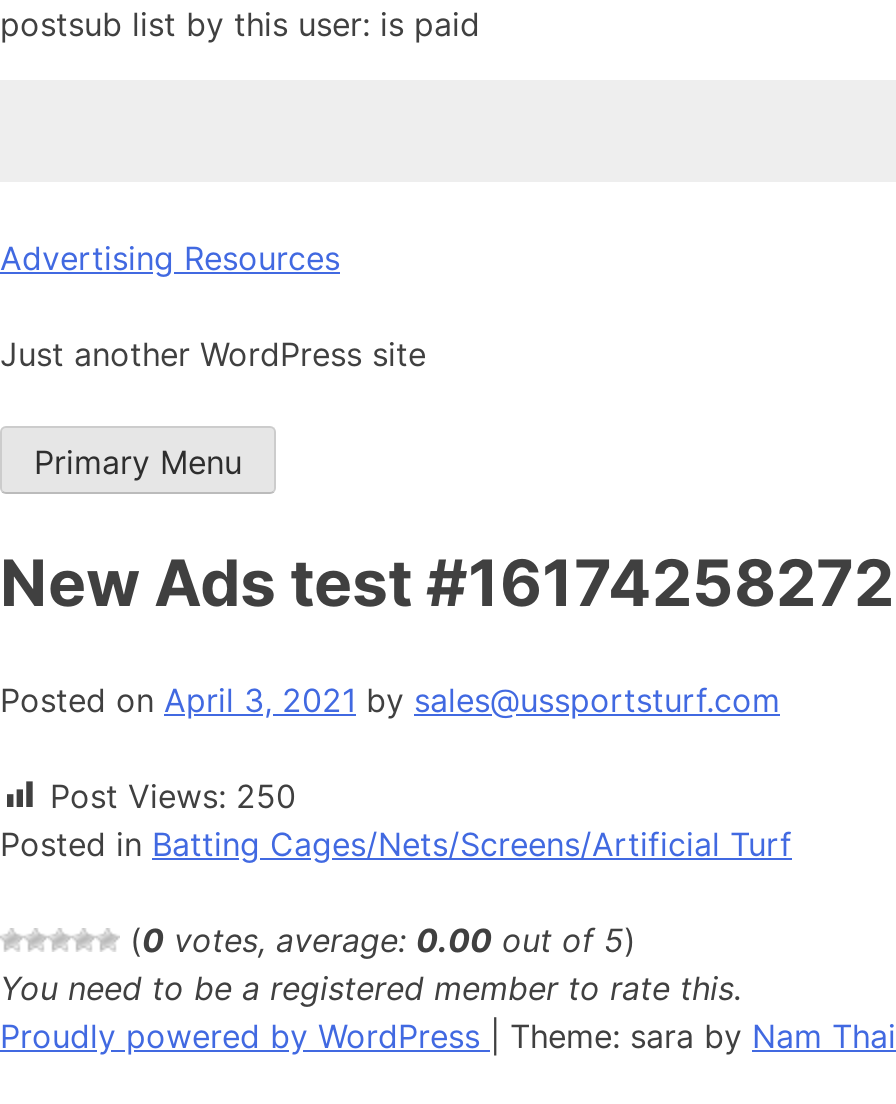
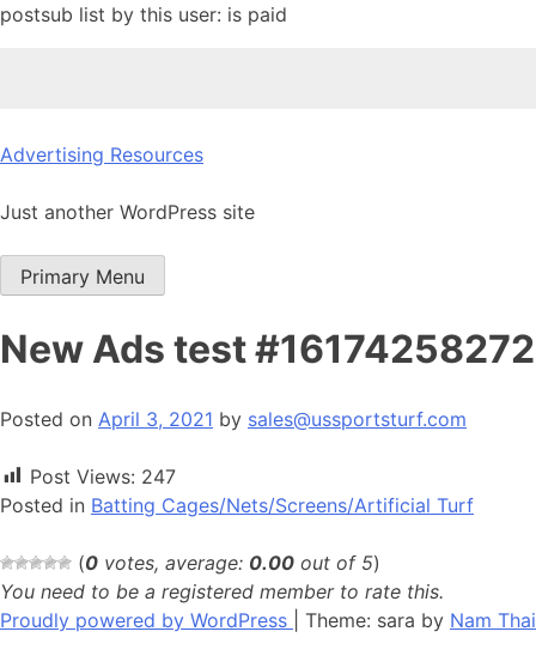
- Post Views: 250
+ Post Views: 247
